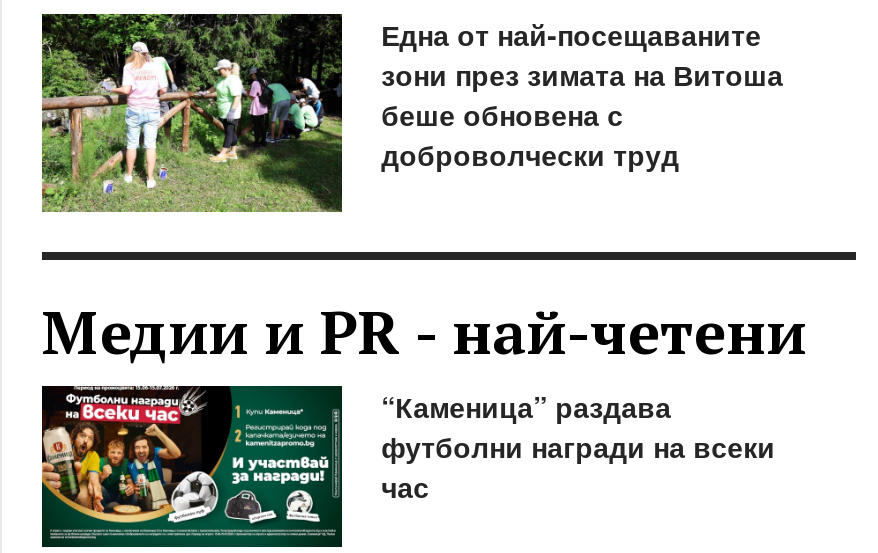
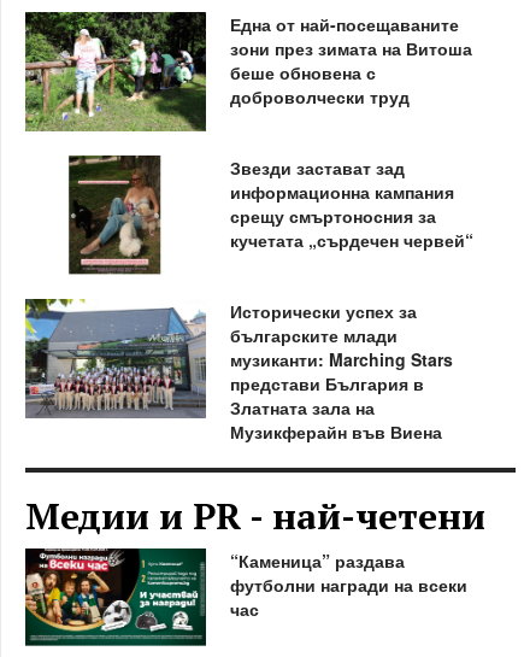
+ [image]
+ Звезди застават зад
+ информационна кампания
+ срещу смъртоносния за
+ кучетата „сърдечен червей“
+ Исторически успех за
+ българските млади
+ музиканти: Marching Stars
+ представи България в
+ Златната зала на
+ Музикферайн във Виена

+ [image]
